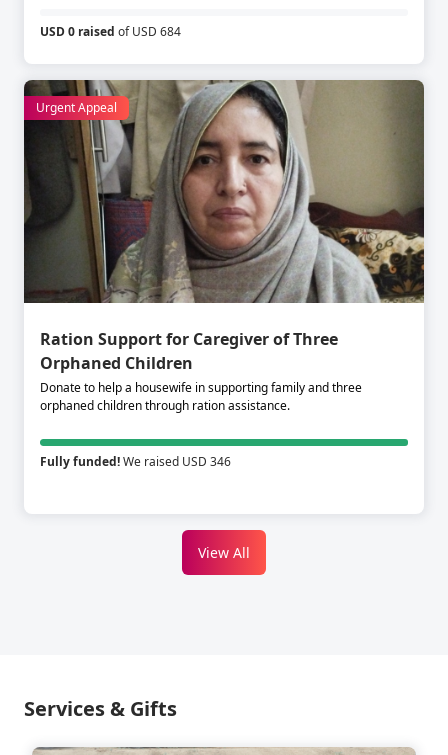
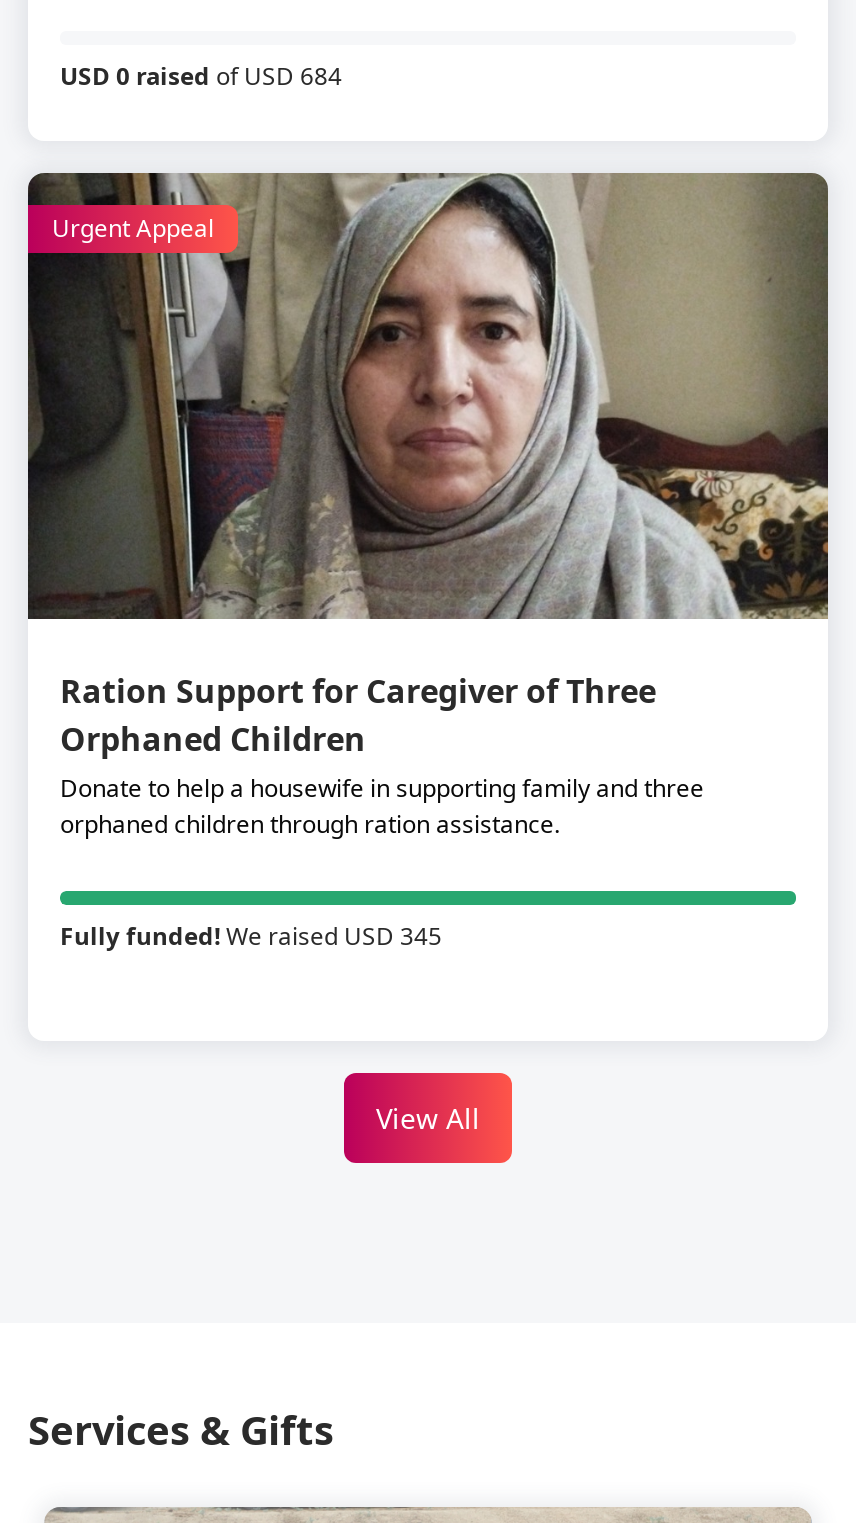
- Fully funded! We raised USD 346
+ Fully funded! We raised USD 345
